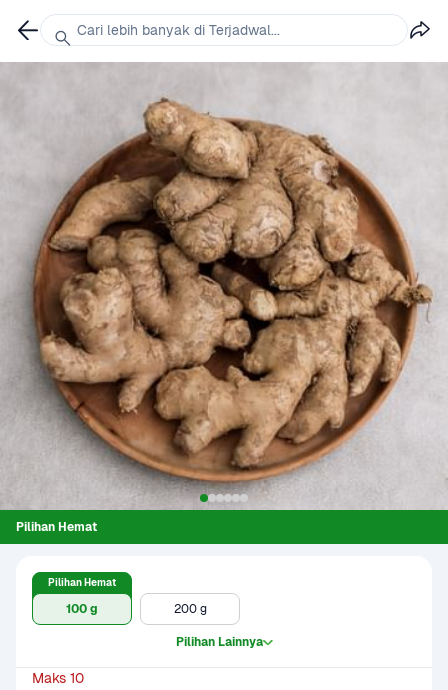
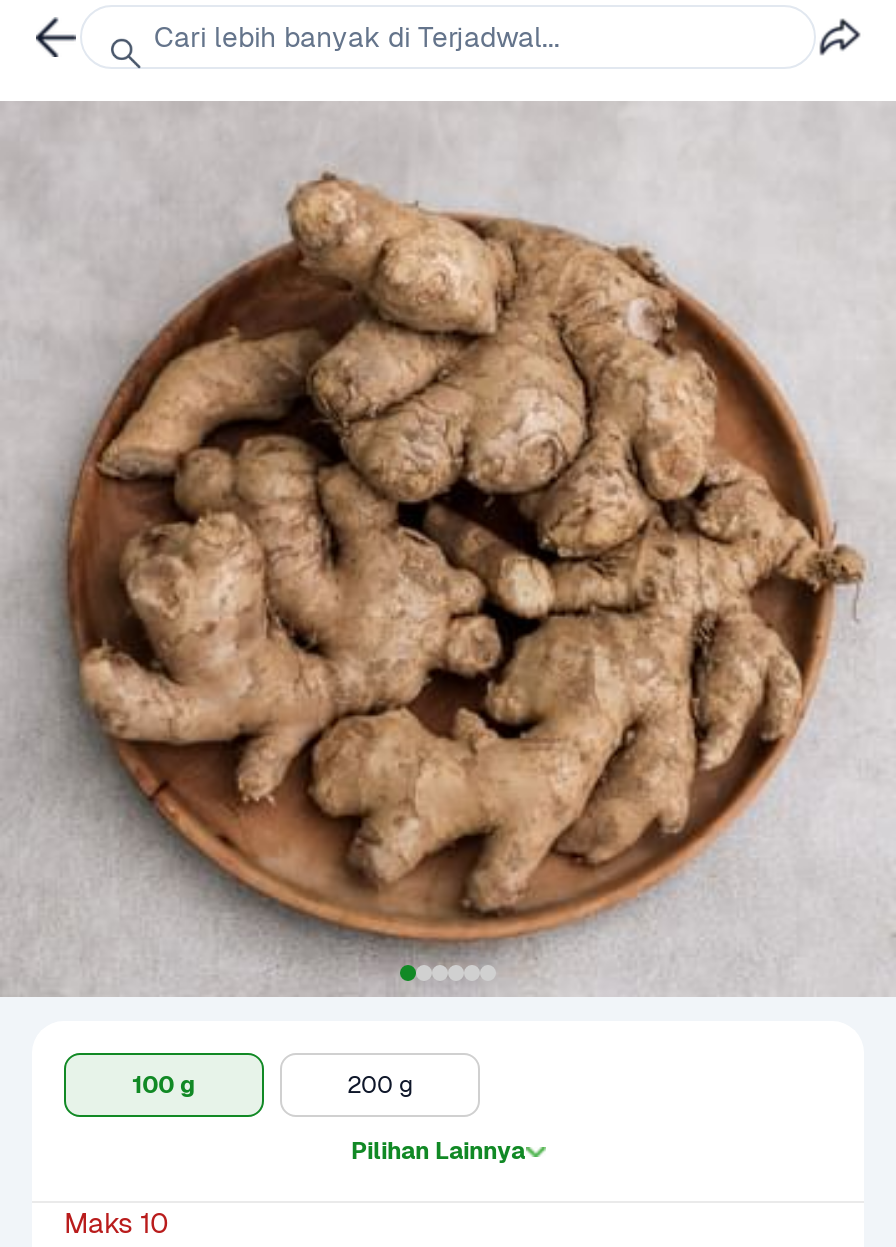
- Pilihan Hemat

- Pilihan Hemat
